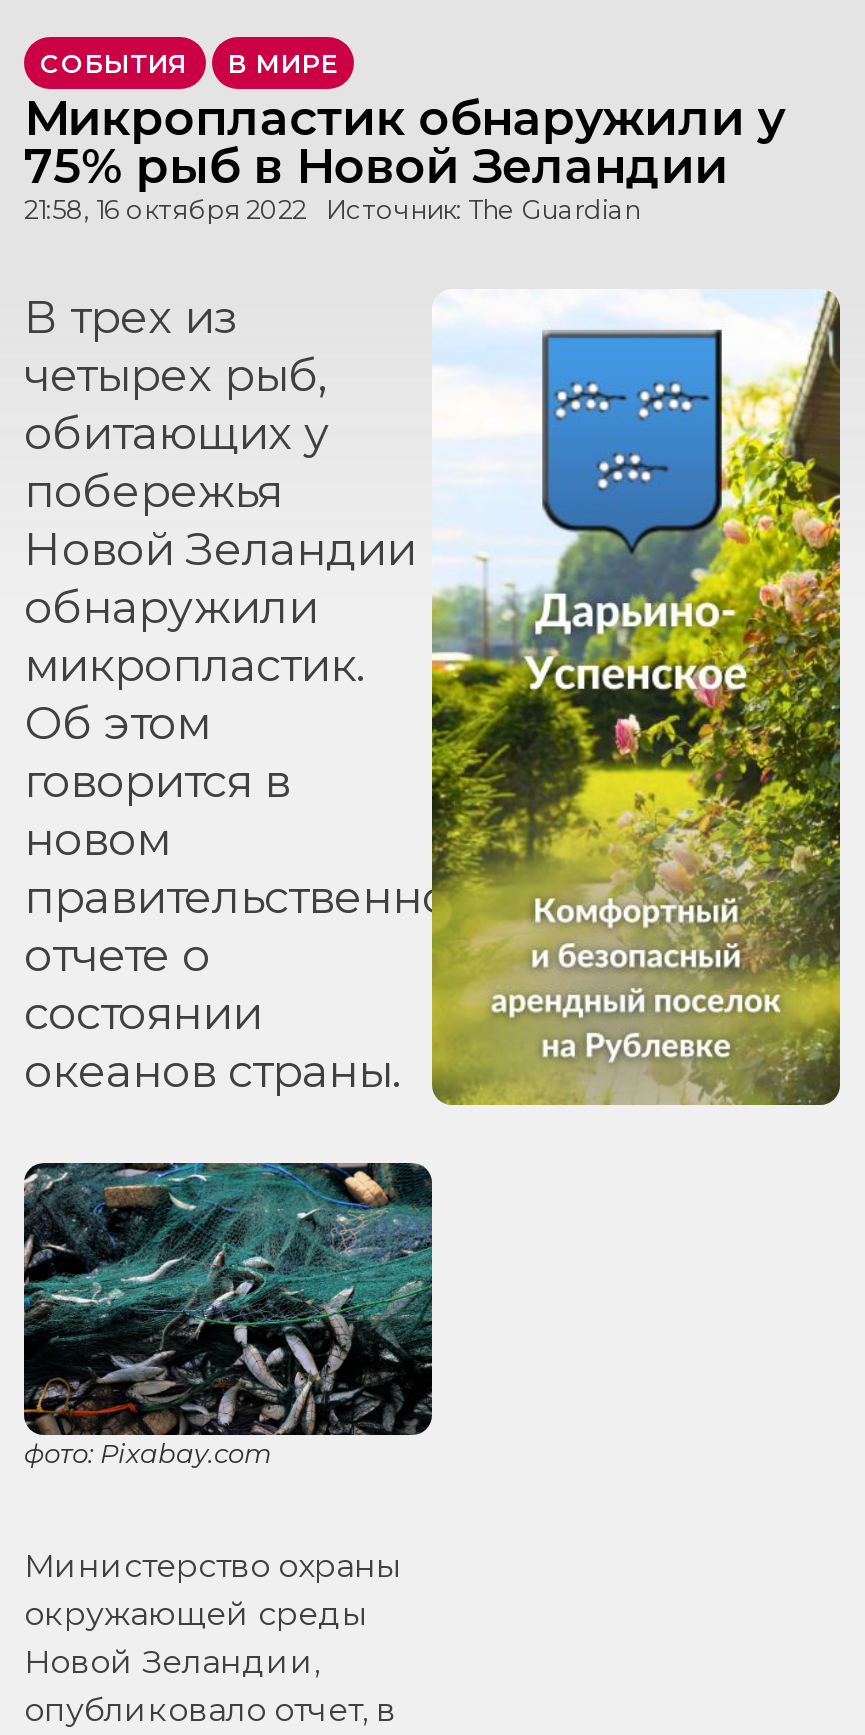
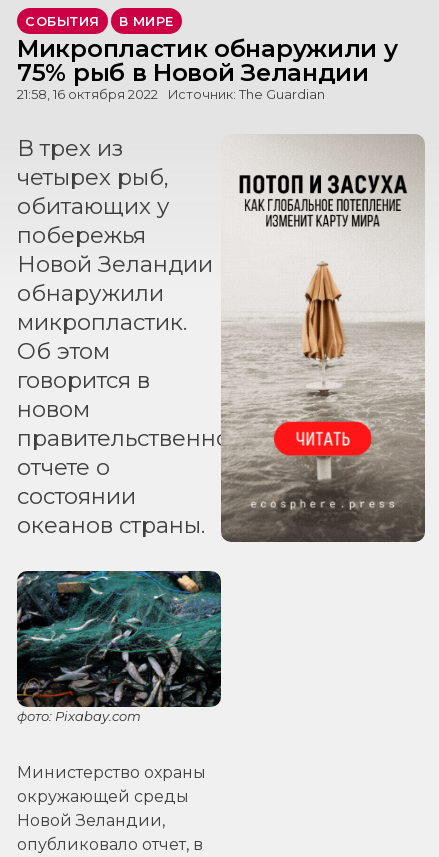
- [image]
+ [image]
